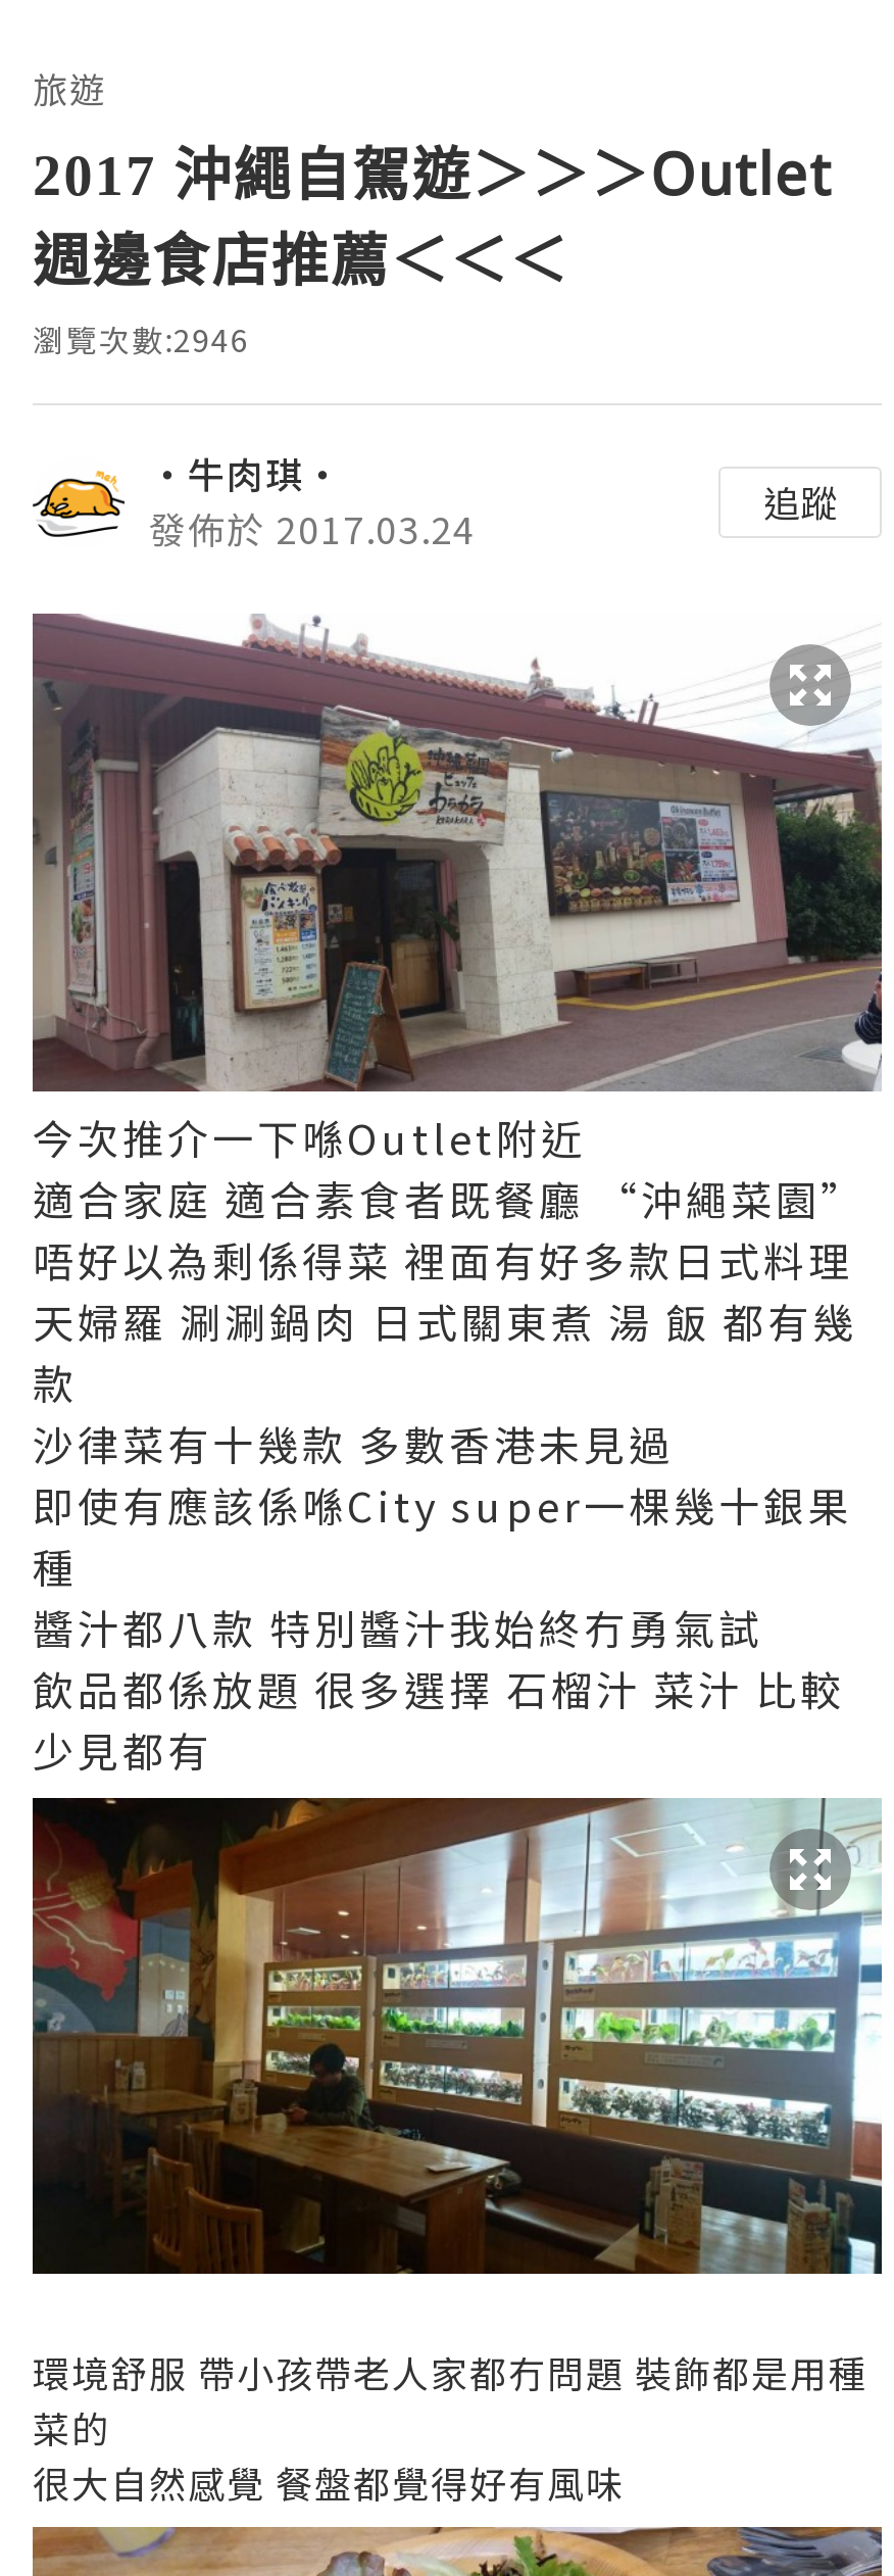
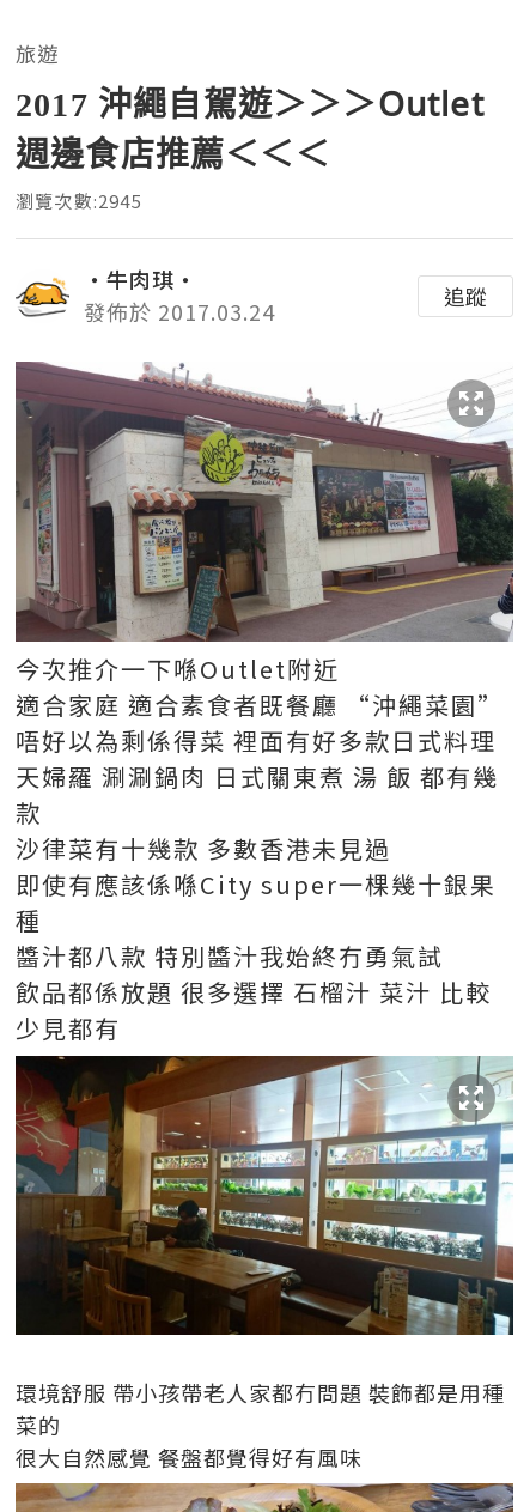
- 瀏覽次數:2946
+ 瀏覽次數:2945
